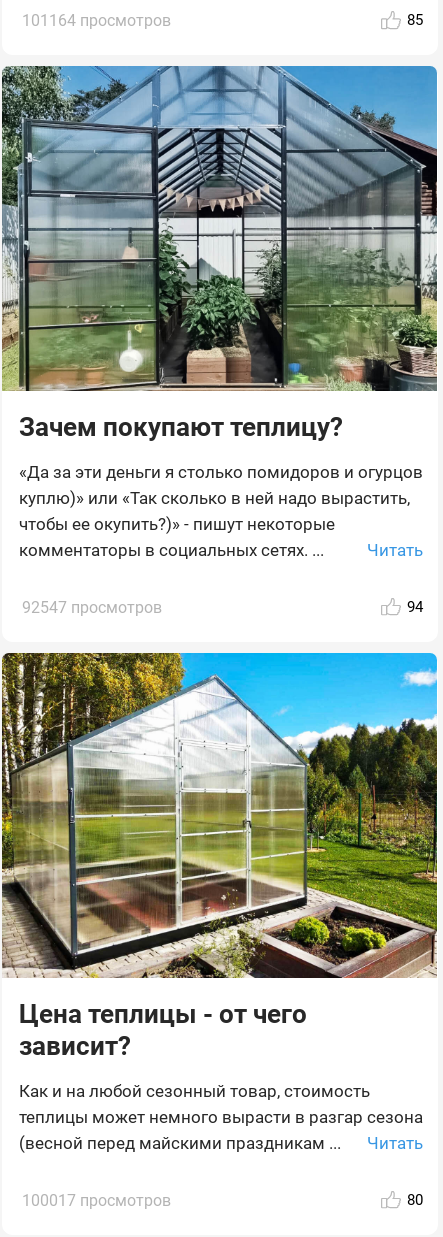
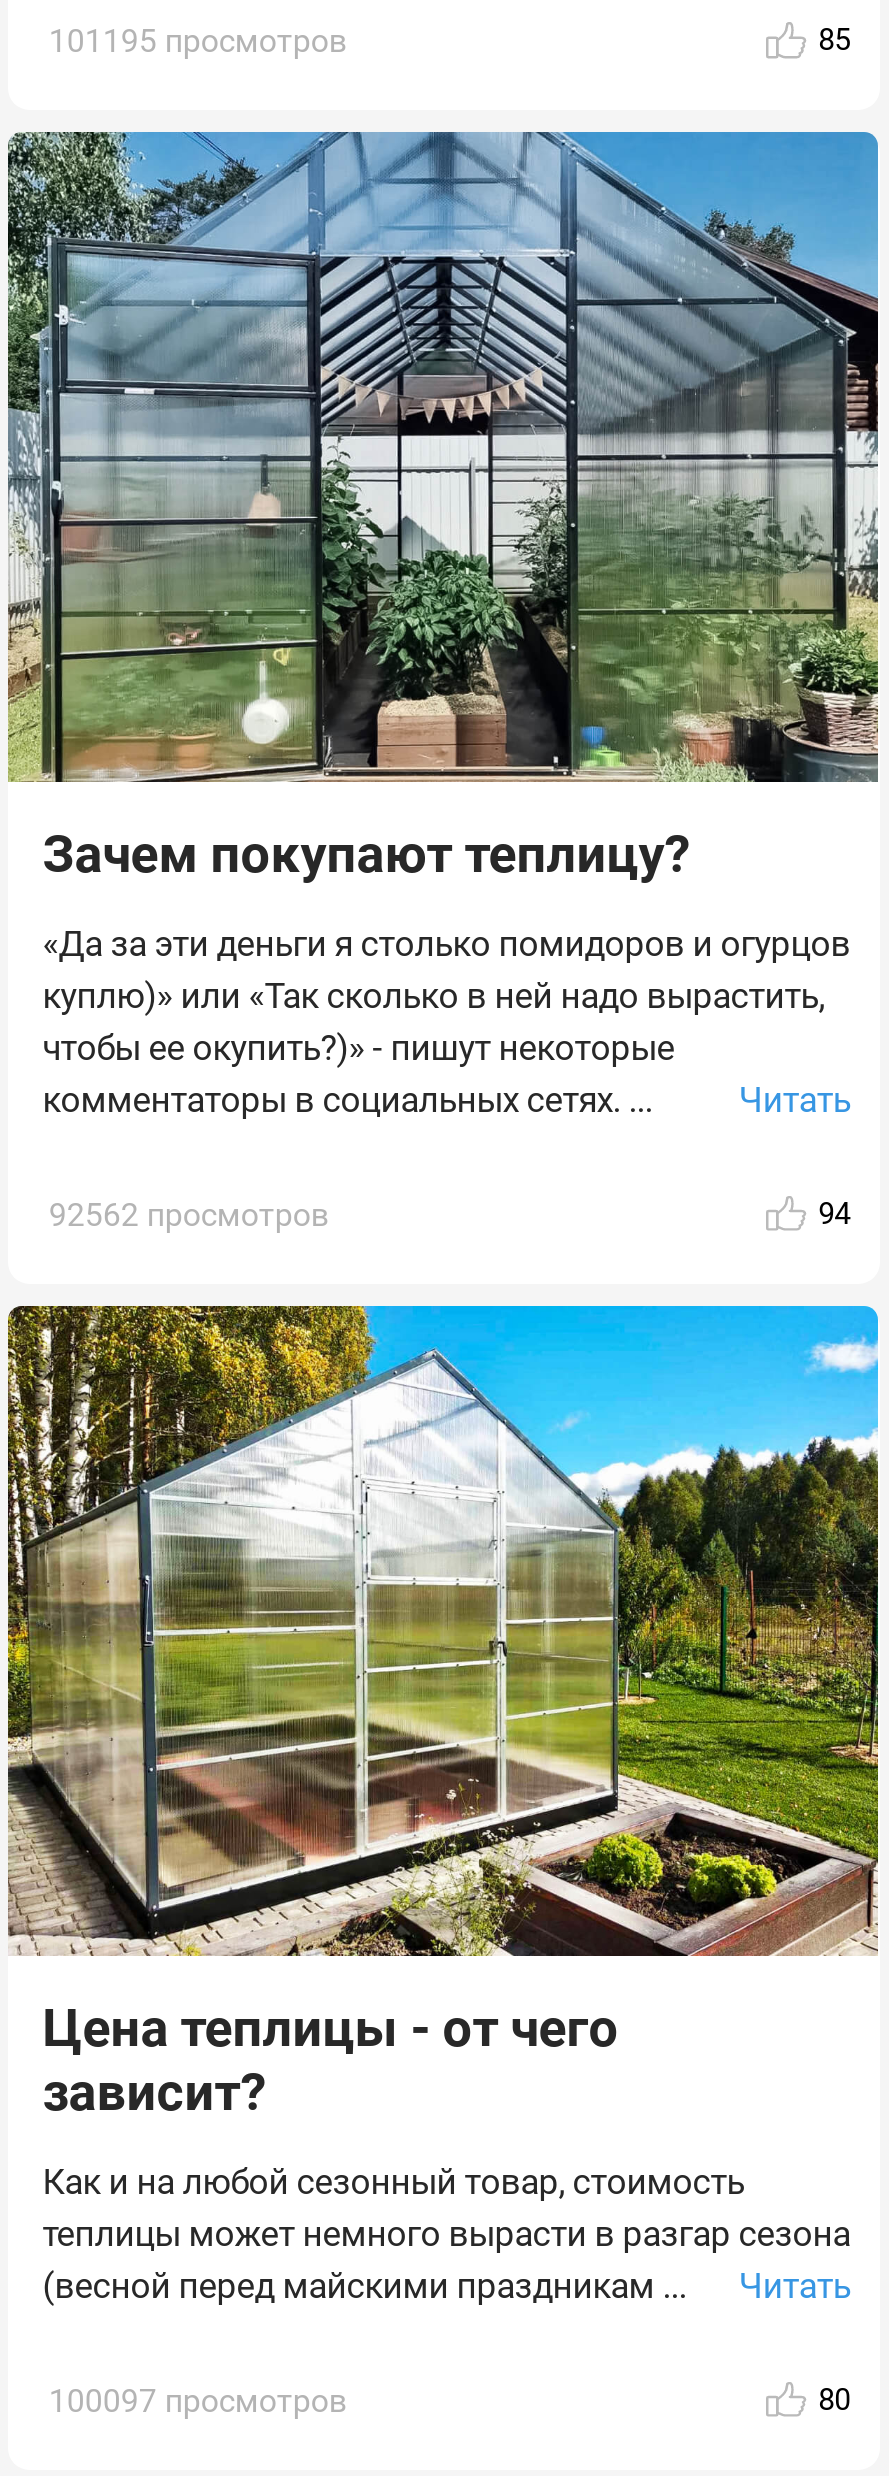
- 101164 просмотров
+ 101195 просмотров

- 92547 просмотров
+ 92562 просмотров

- 100017 просмотров
+ 100097 просмотров
